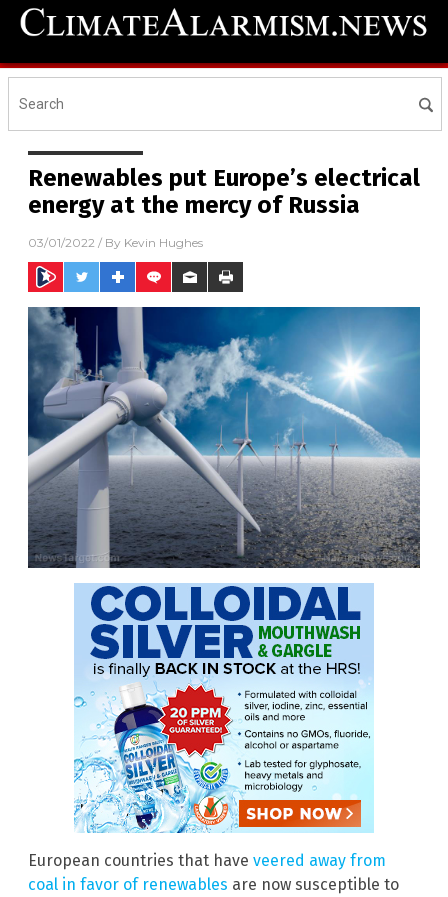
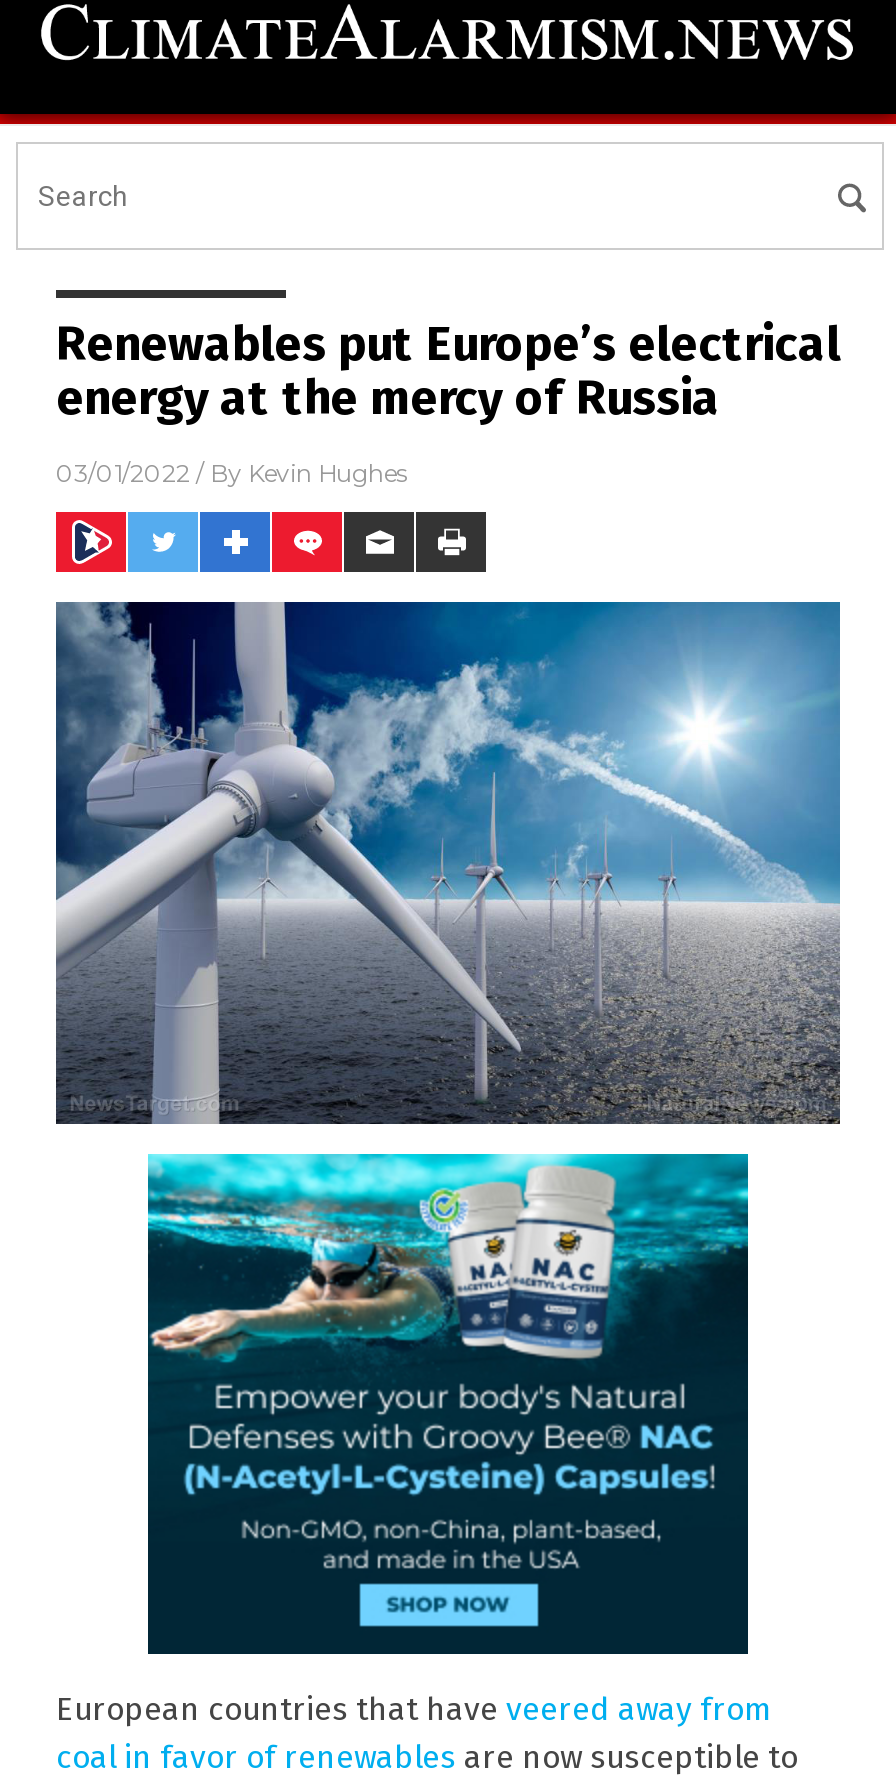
- [image]
+ [image]
